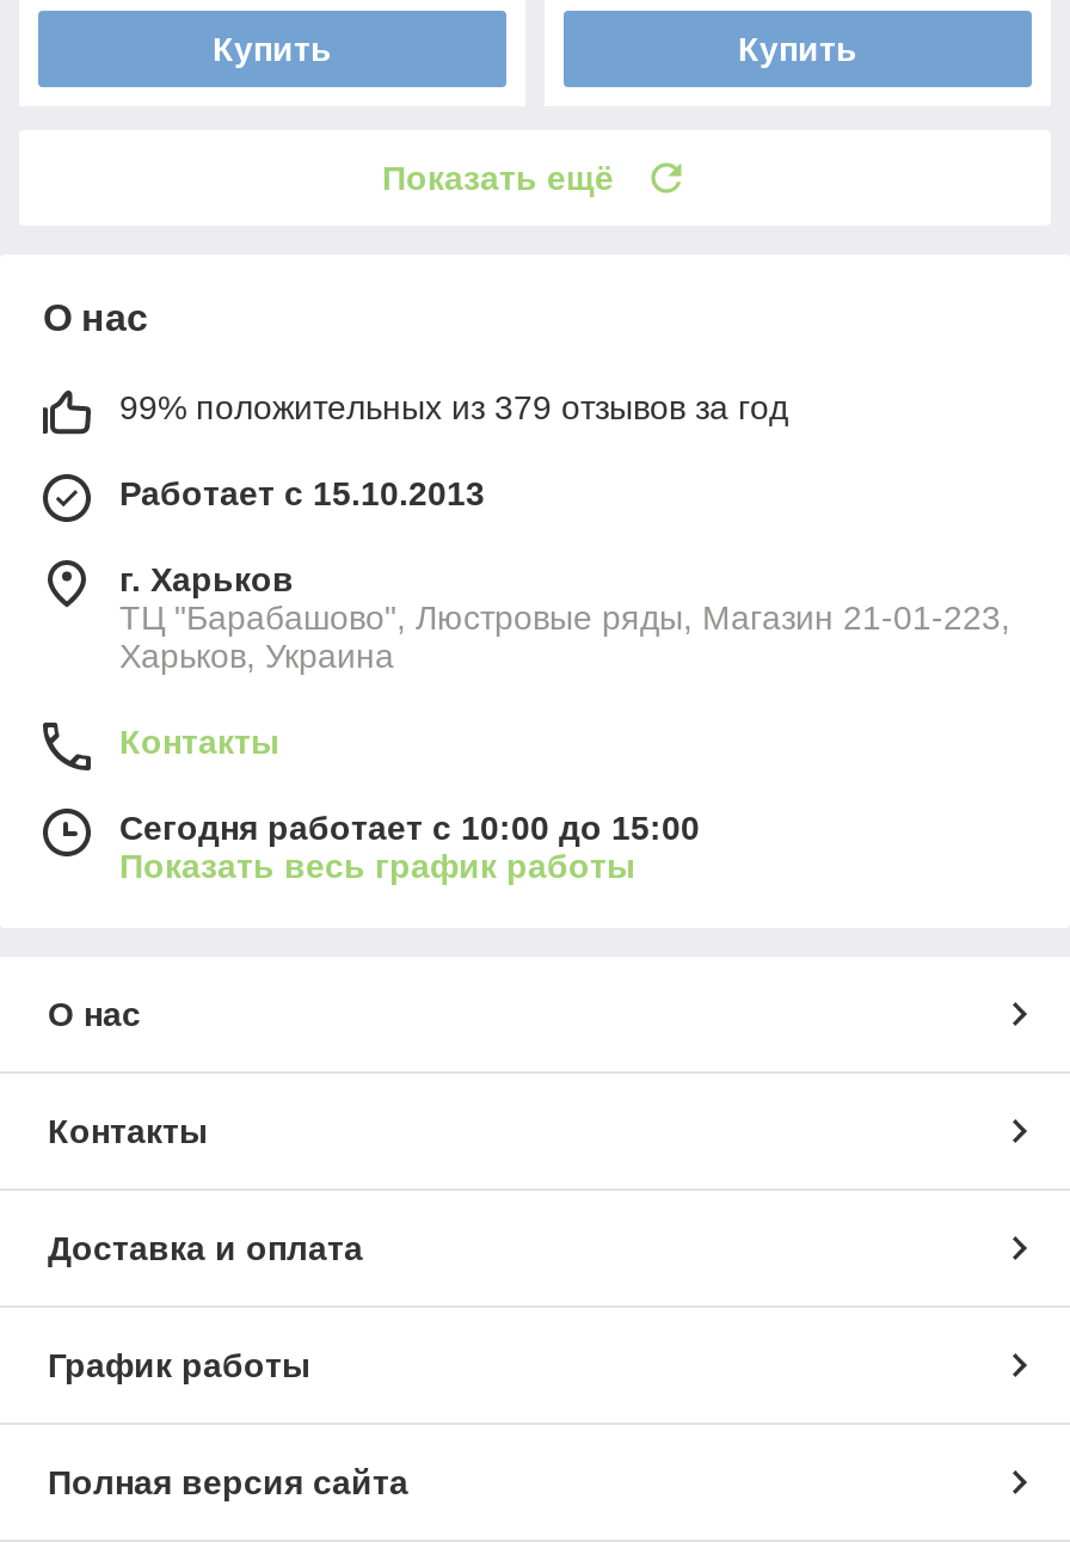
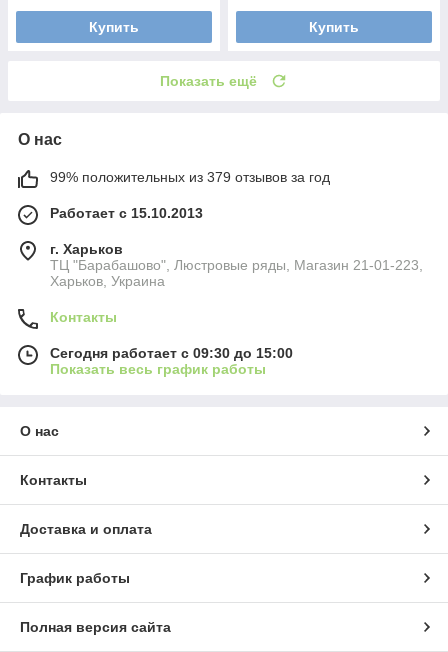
- Сегодня работает с 10:00 до 15:00
+ Сегодня работает с 09:30 до 15:00
